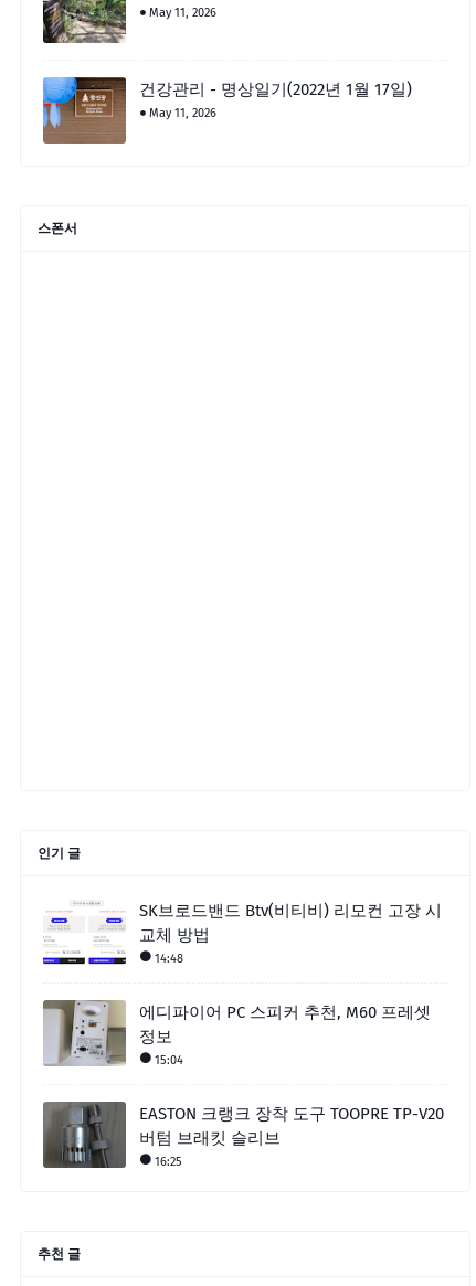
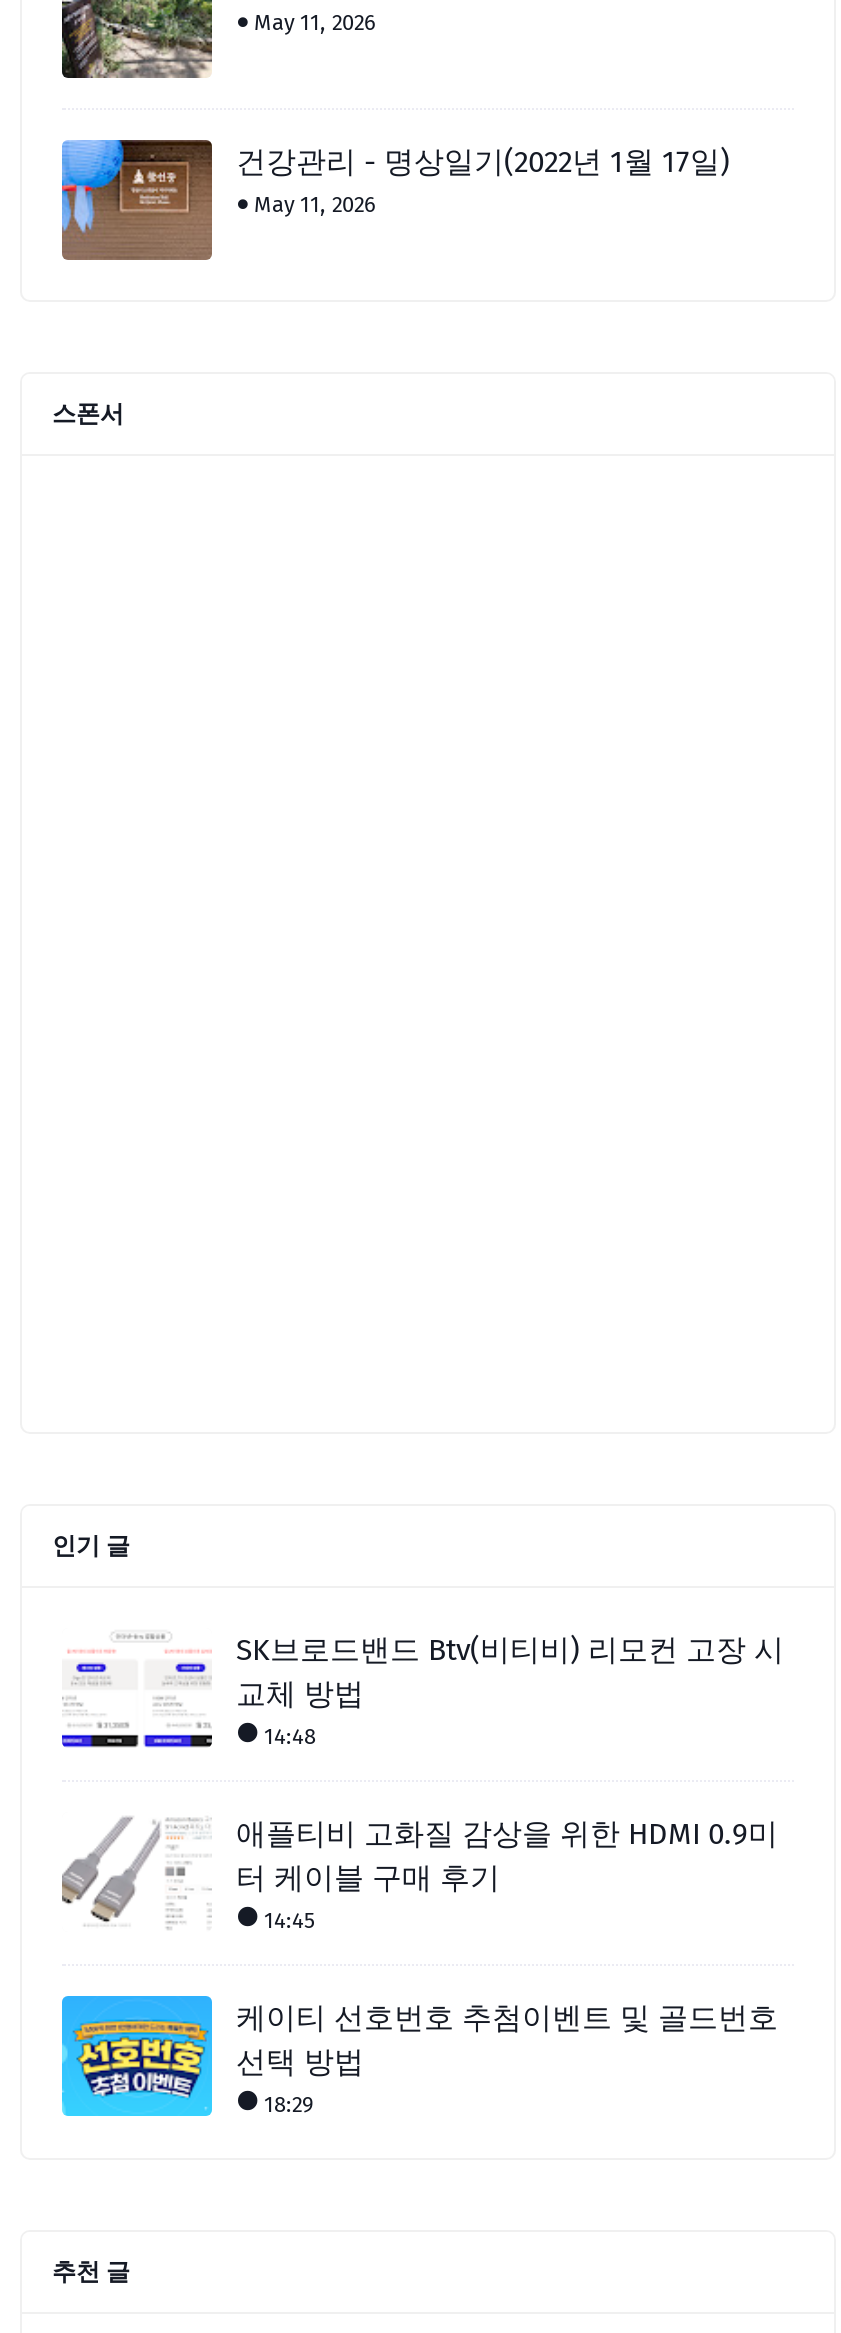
- [image]
- 에디파이어 PC 스피커 추천, M60 프레셋
- 정보
- 15:04
+ [image]
+ 애플티비 고화질 감상을 위한 HDMI 0.9미
+ 터 케이블 구매 후기
+ 14:45

- [image]
- EASTON 크랭크 장착 도구 TOOPRE TP-V20
- 버텀 브래킷 슬리브
- 16:25
+ [image]
+ 케이티 선호번호 추첨이벤트 및 골드번호
+ 선택 방법
+ 18:29
